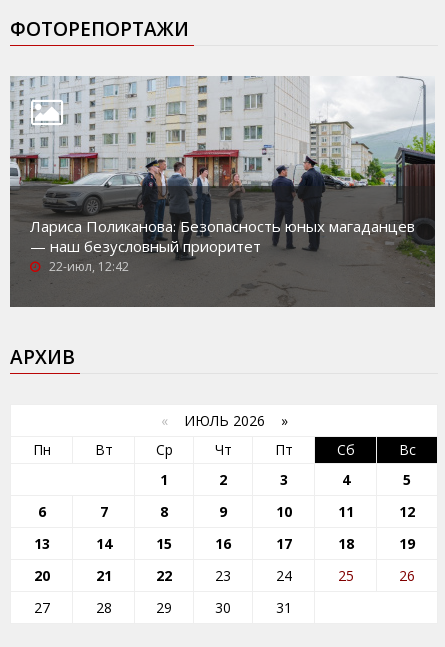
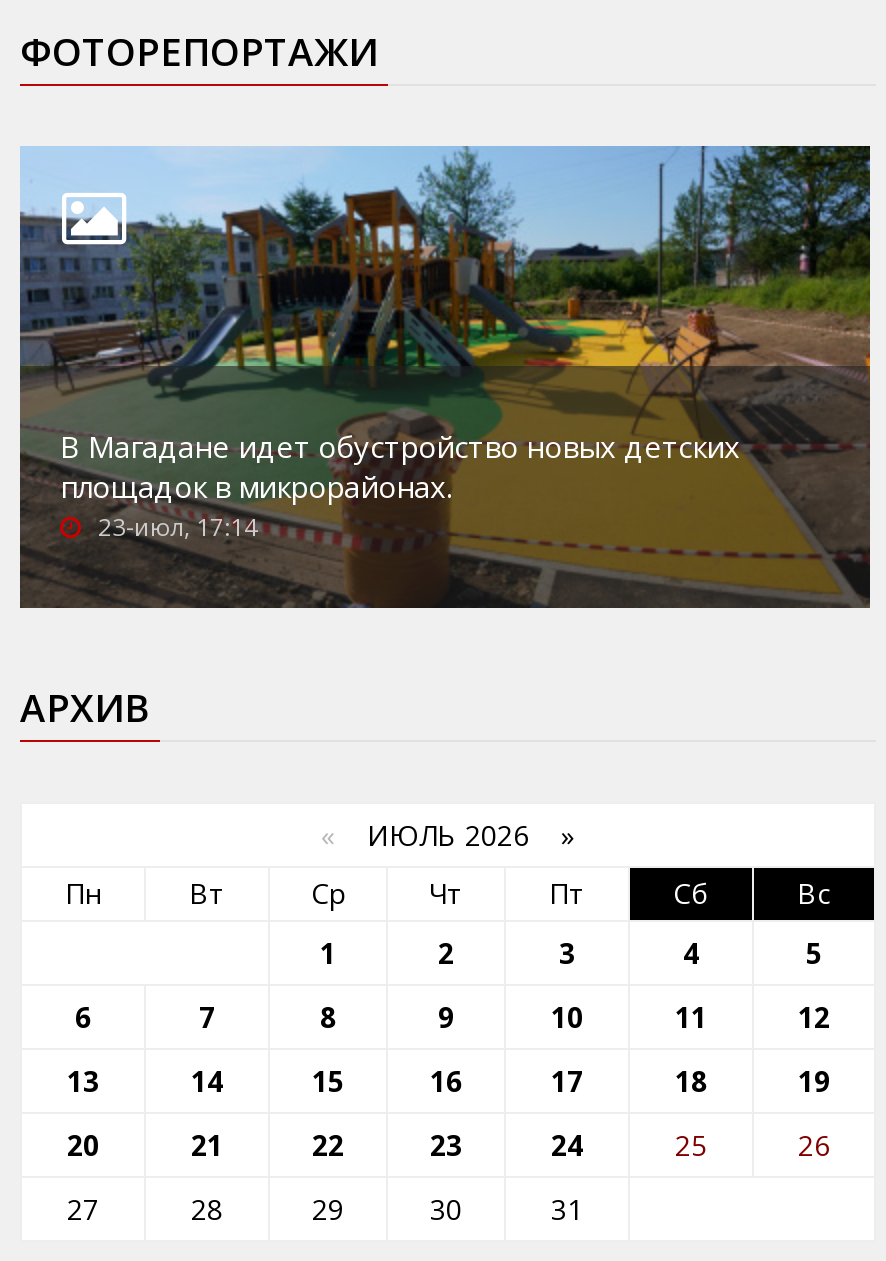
- [image]
- Лариса Поликанова: Безопасность юных магаданцев
- — наш безусловный приоритет
- 22-июл, 12:42
+ [image]
+ В Магадане идет обустройство новых детских
+ площадок в микрорайонах.
+ 23-июл, 17:14
